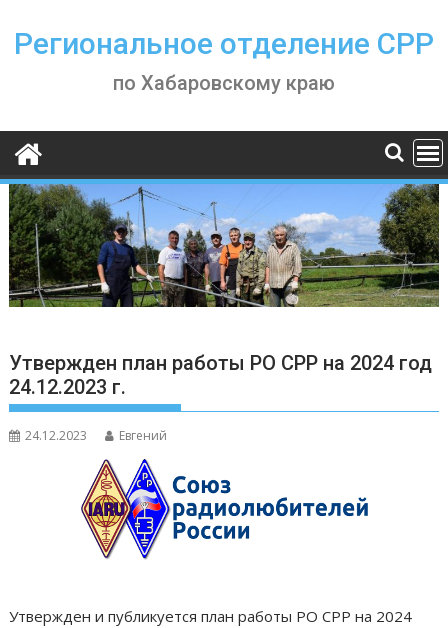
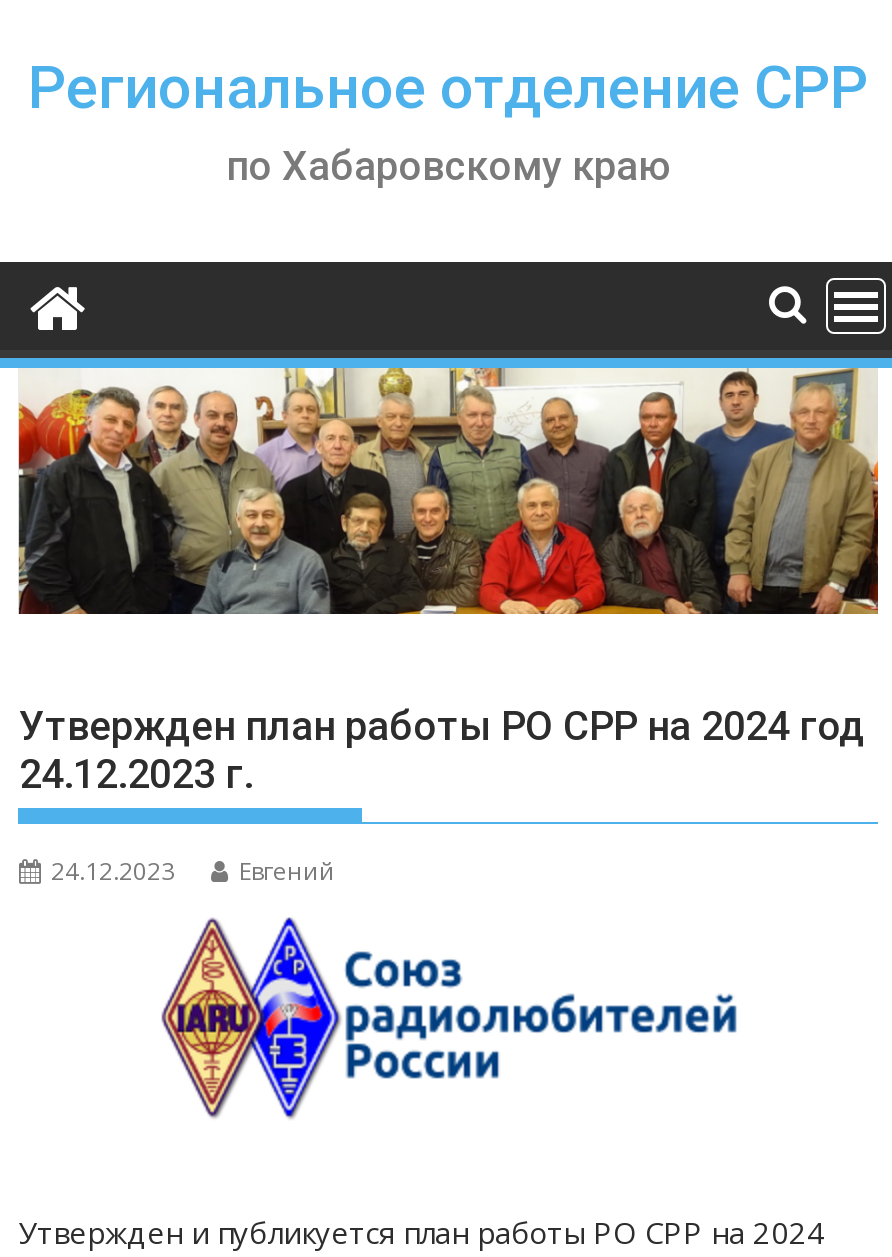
- [image]
+ [image]
